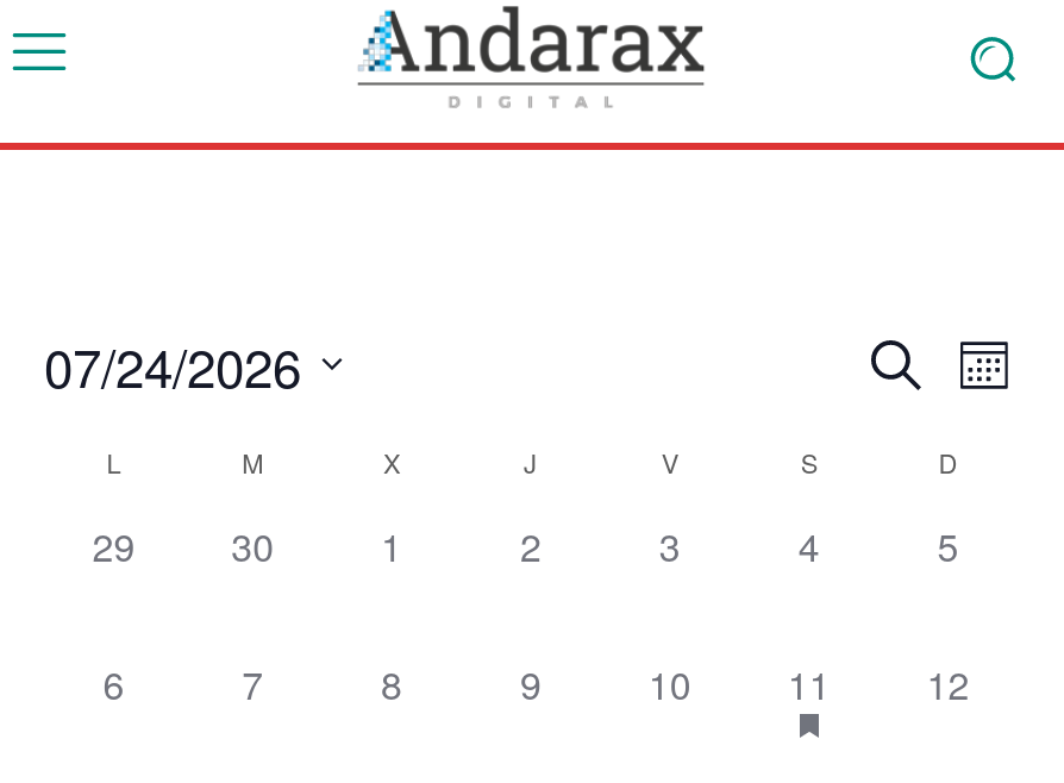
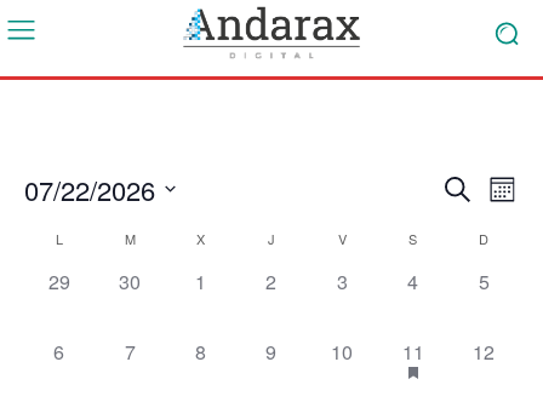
- 07/24/2026
+ 07/22/2026
